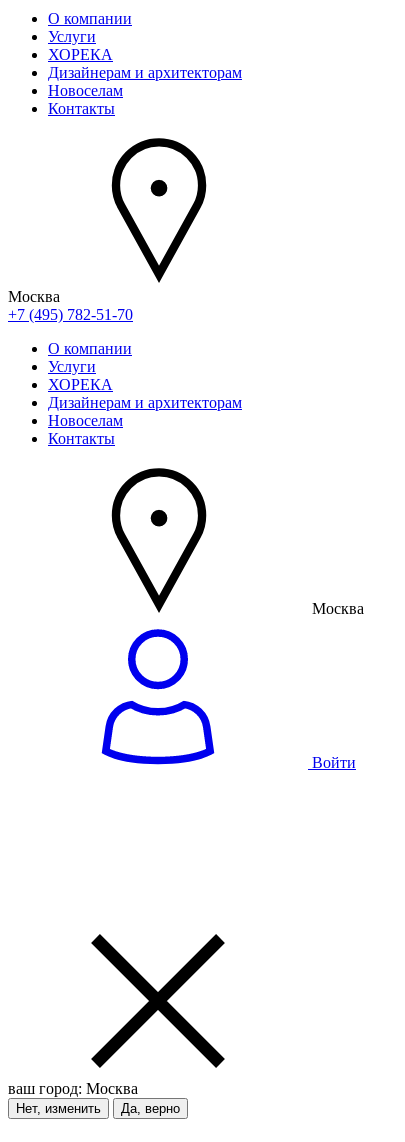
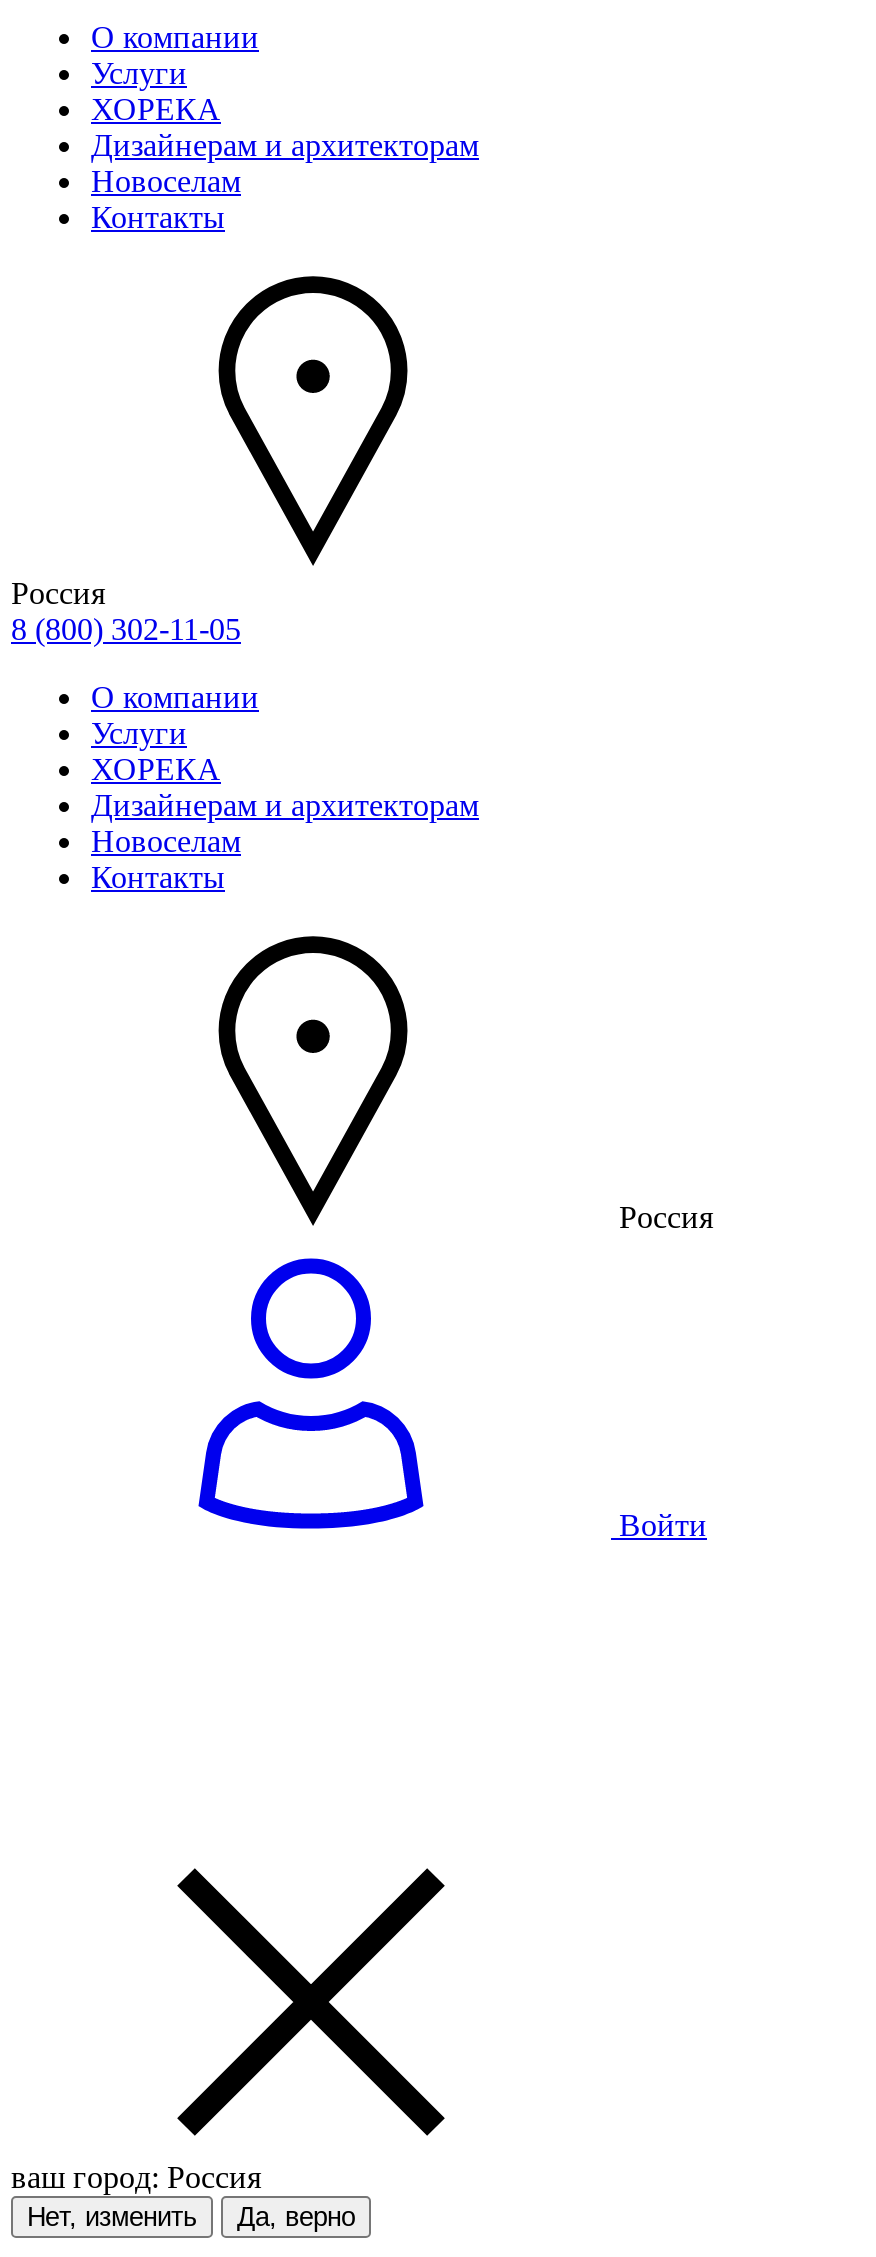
- Москва
- +7 (495) 782-51-70
+ Россия
+ 8 (800) 302-11-05

- Москва
+ Россия

- ваш город: Москва
+ ваш город: Россия
